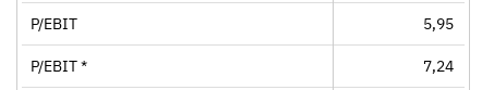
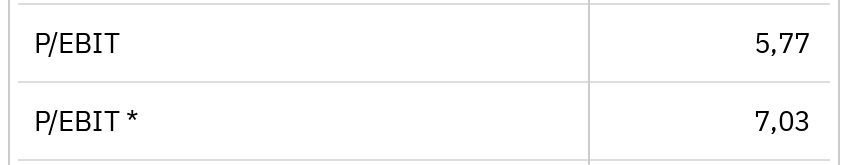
- 5,95
+ 5,77

- 7,24
+ 7,03
